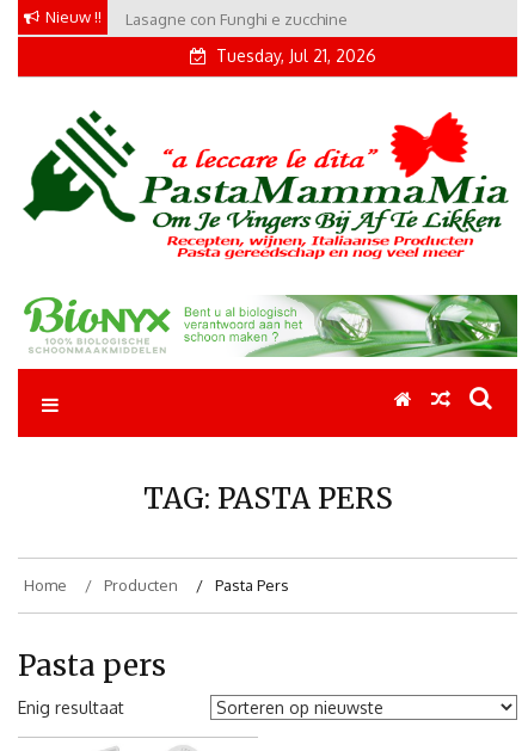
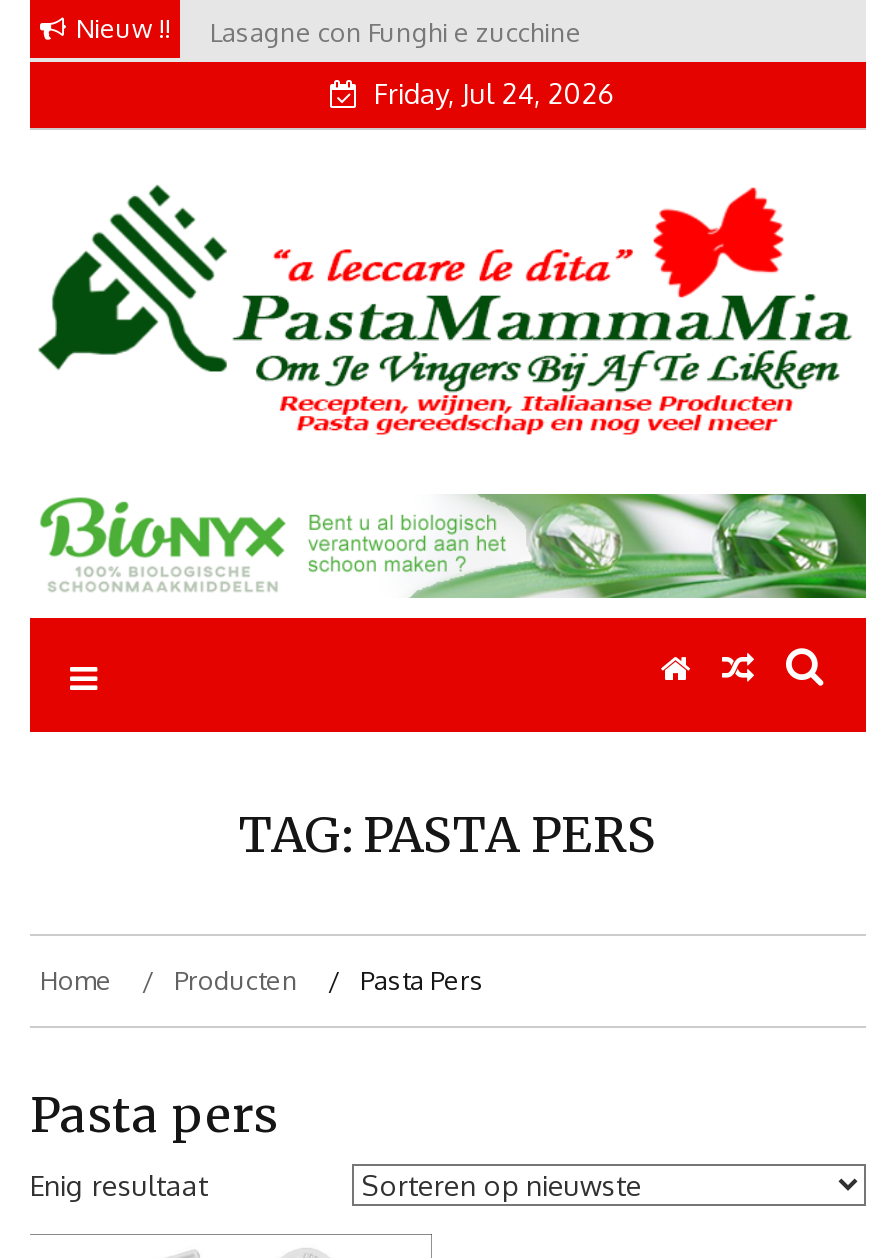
- Tuesday, Jul 21, 2026
+ Friday, Jul 24, 2026
